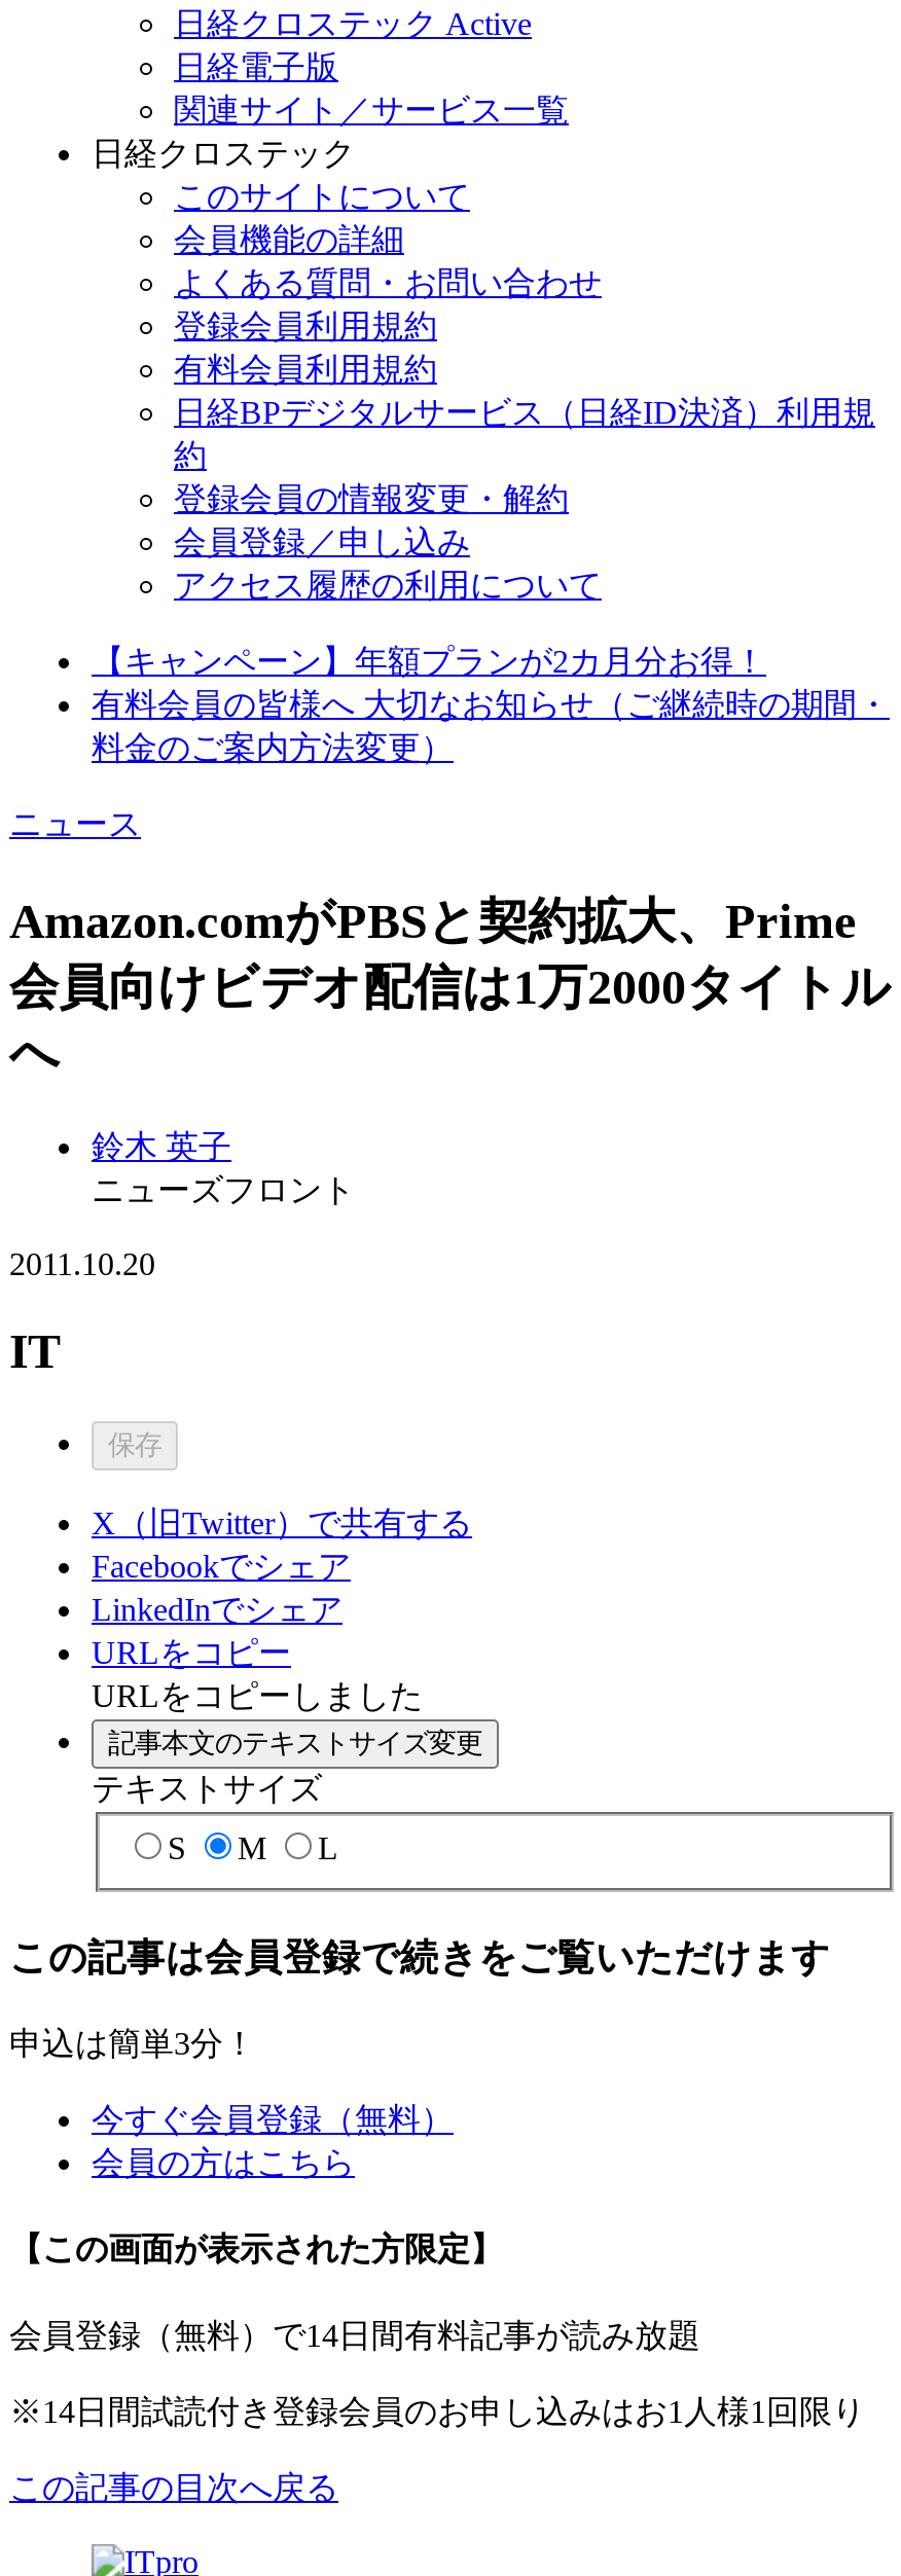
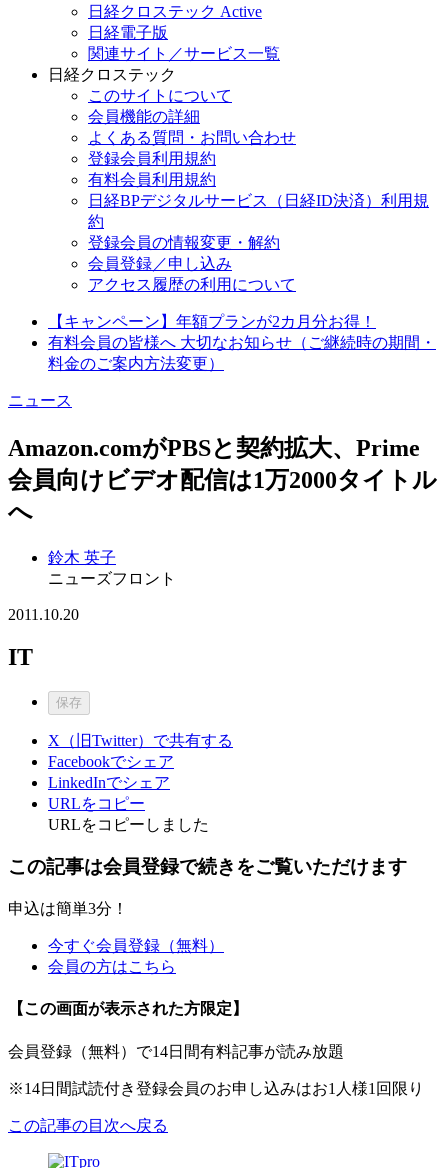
- 記事本文のテキストサイズ変更
- テキストサイズ
- S
- M
- L
